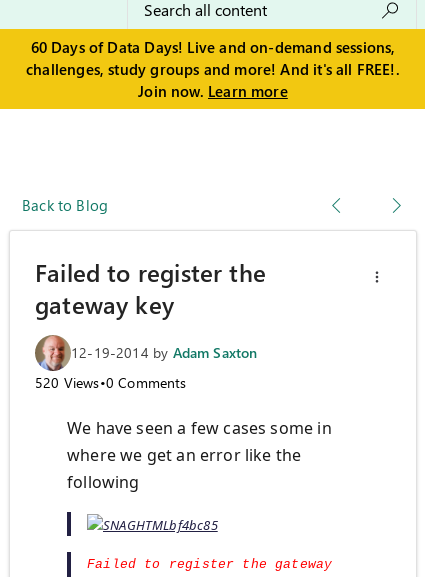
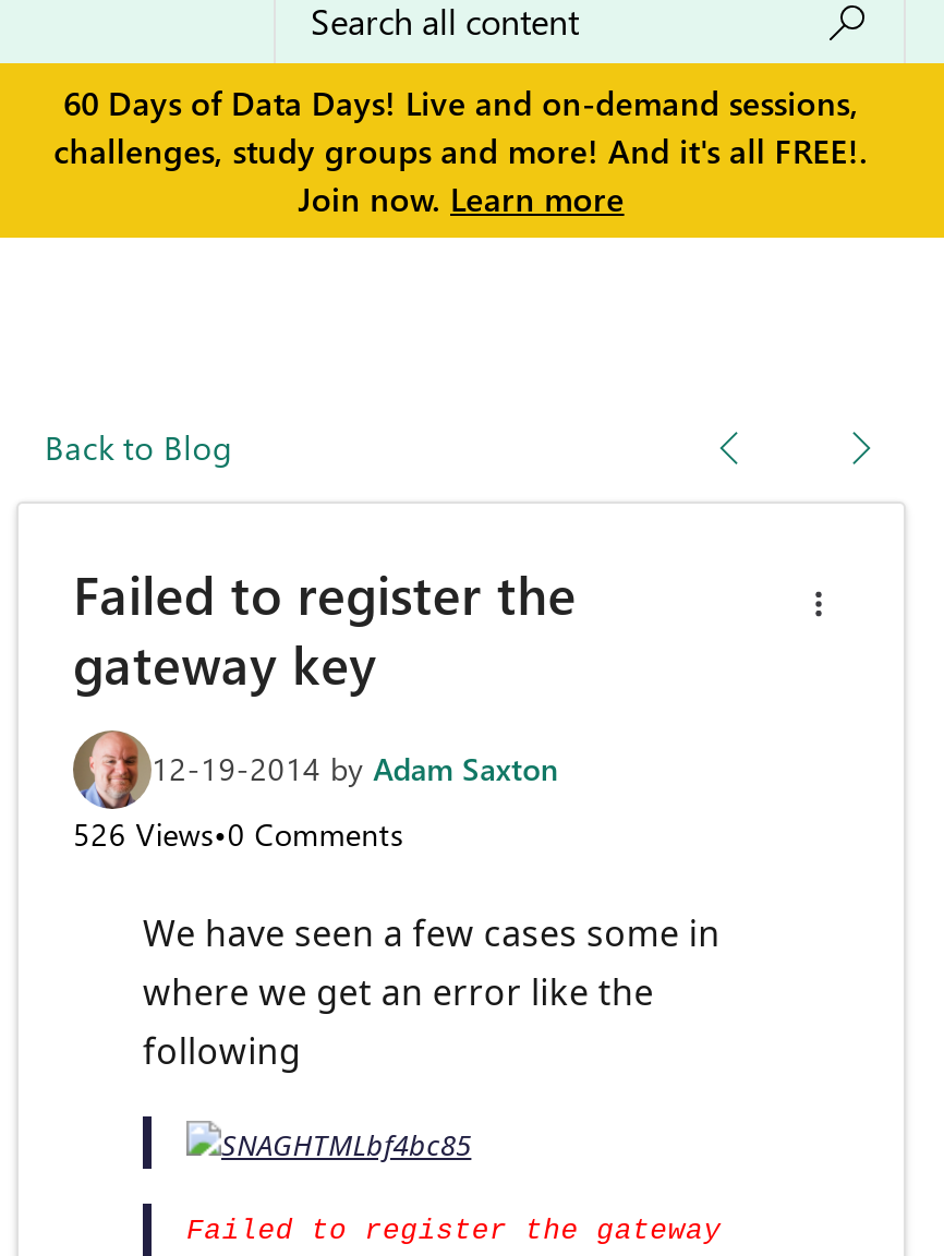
- 520 Views•0 Comments
+ 526 Views•0 Comments
